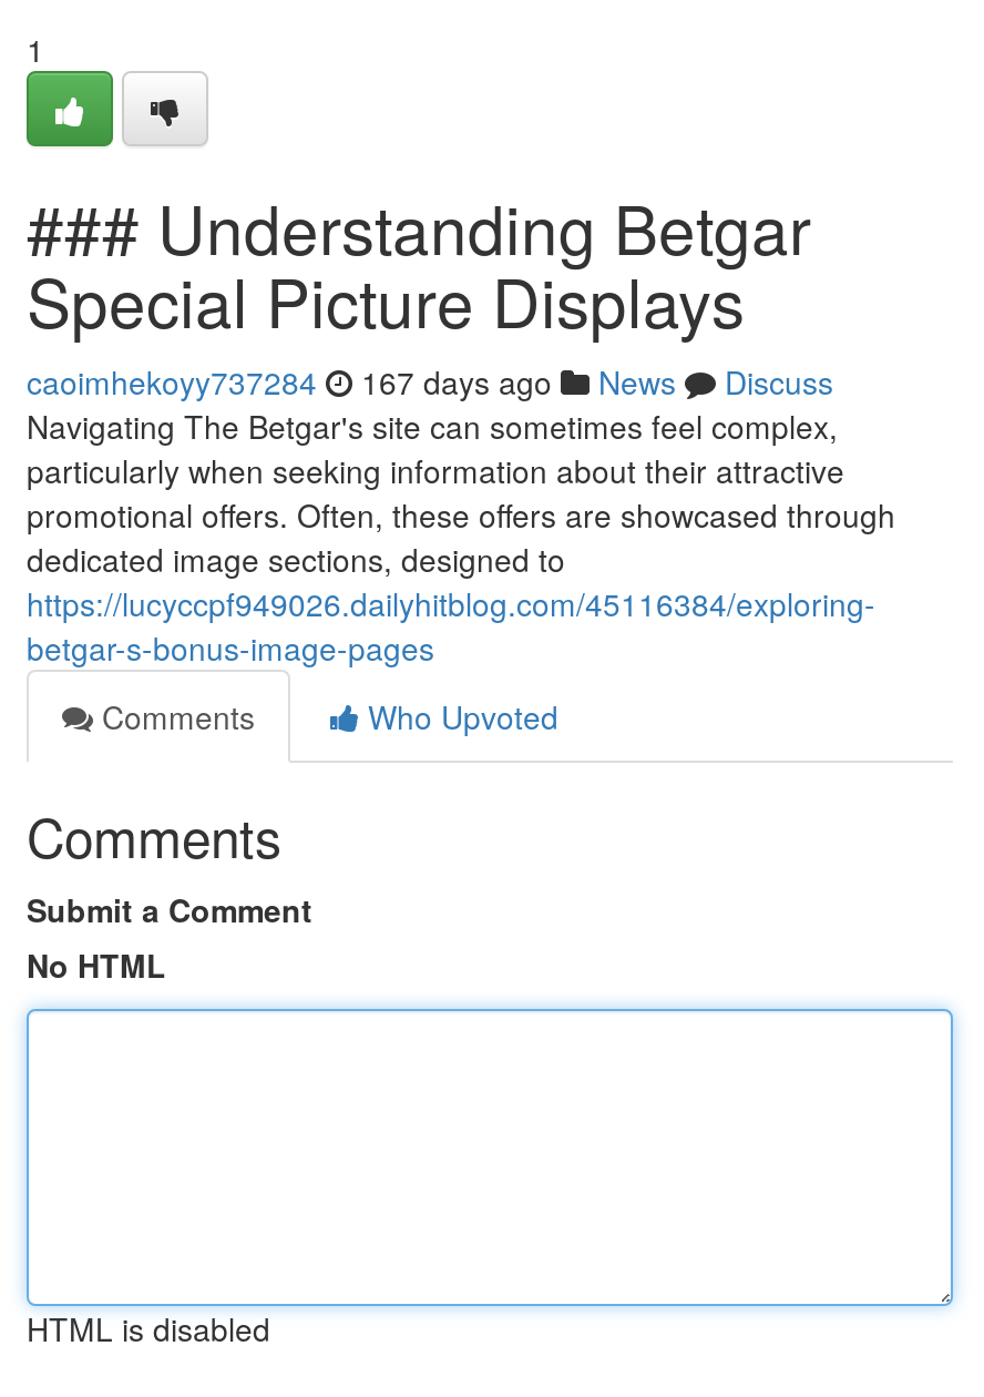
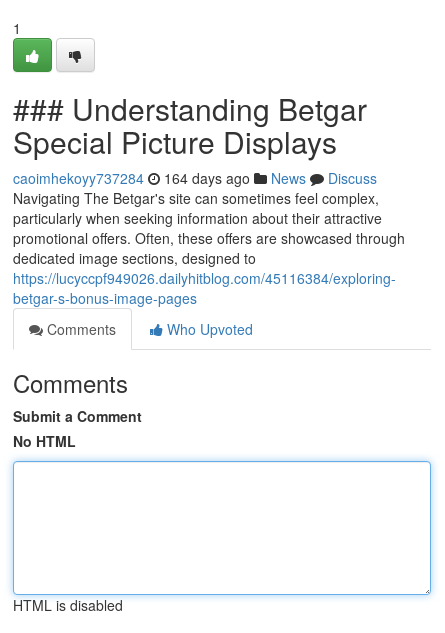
- caoimhekoyy737284 167 days ago News Discuss
+ caoimhekoyy737284 164 days ago News Discuss
